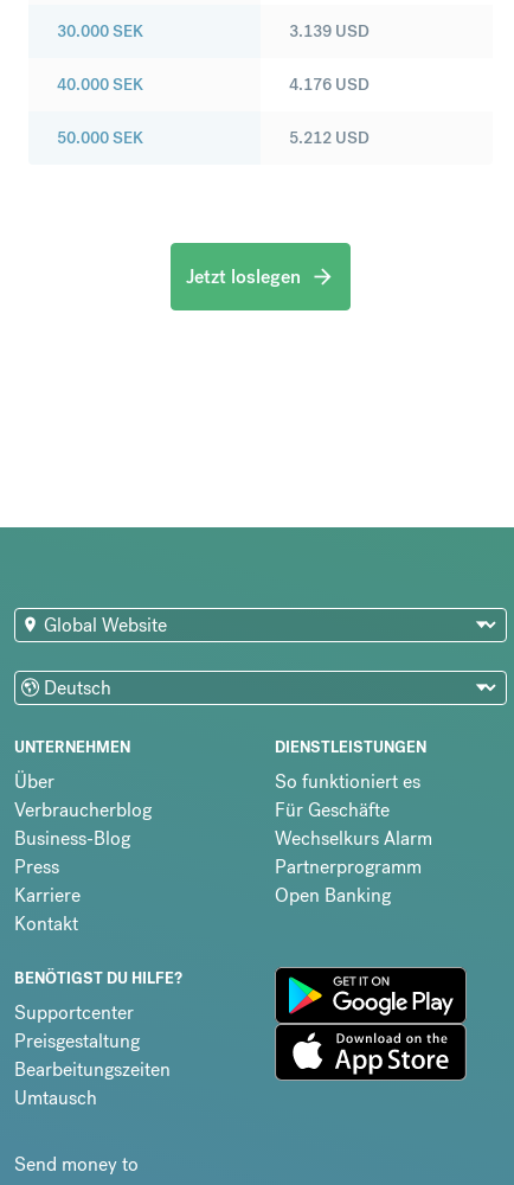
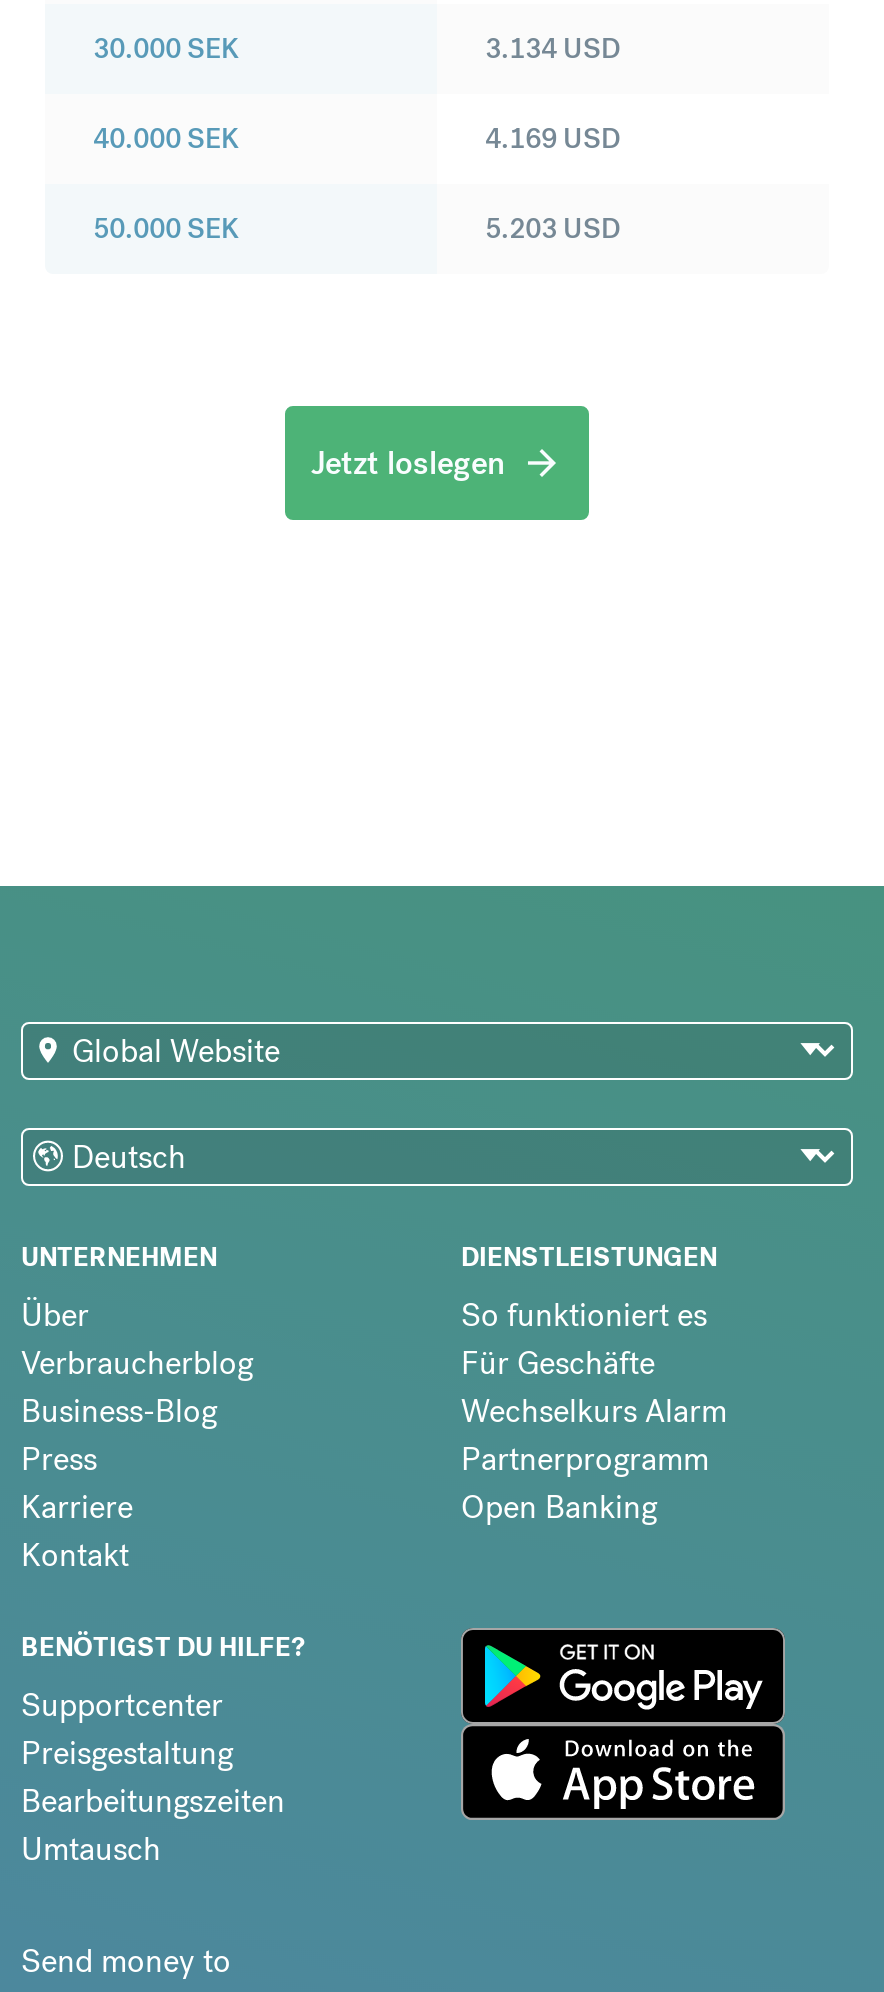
- 3.139 USD
+ 3.134 USD

- 4.176 USD
+ 4.169 USD

- 5.212 USD
+ 5.203 USD
